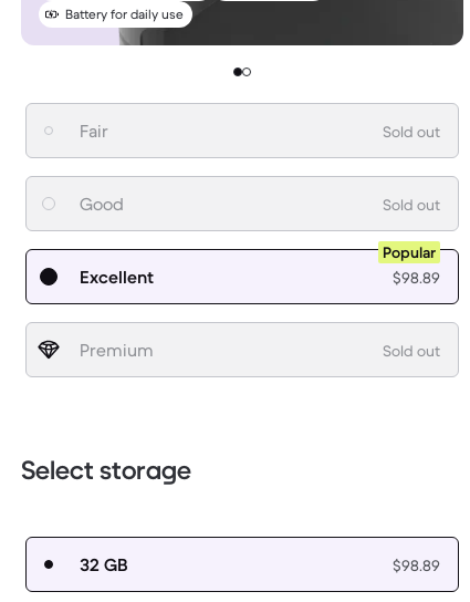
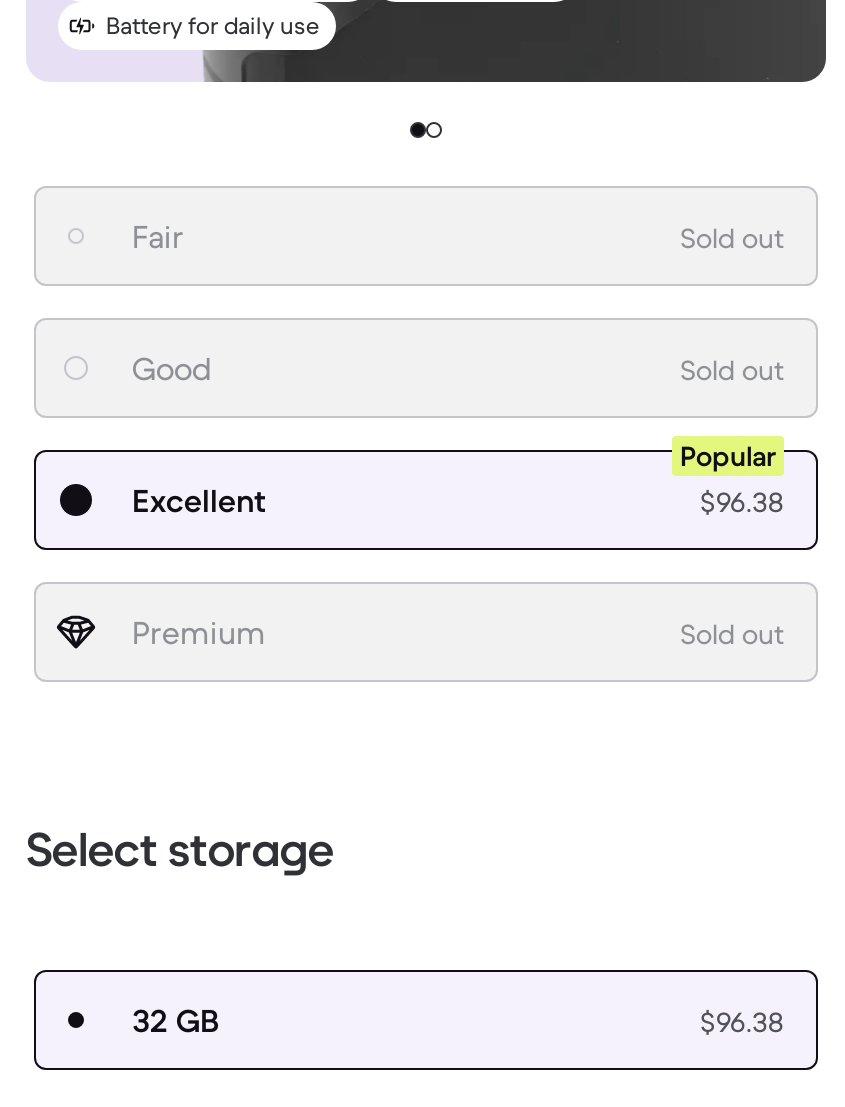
- $98.89
+ $96.38

- $98.89
+ $96.38
